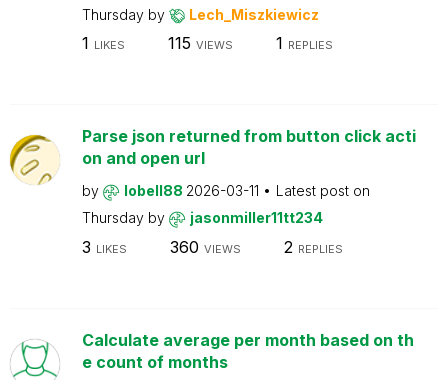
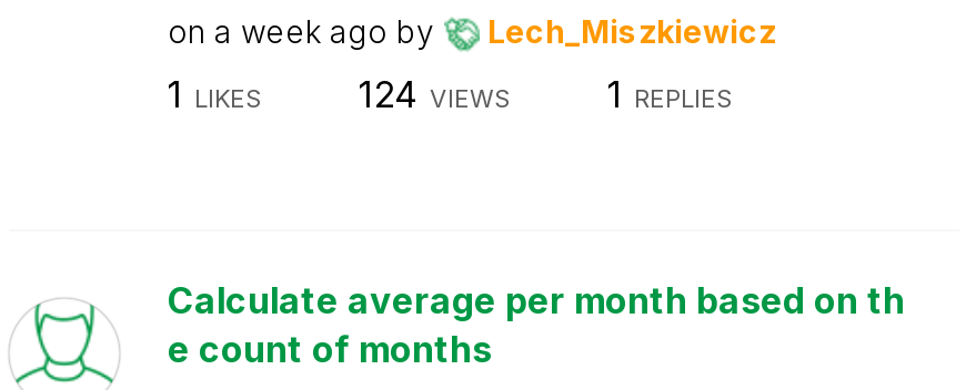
- Thursday by
+ on a week ago by

- 1 LIKES 115 VIEWS 1 REPLIES
+ 1 LIKES 124 VIEWS 1 REPLIES

- [image]
- Parse json returned from button click acti
- on and open url
- by
- lobell88 2026-03-11
- Latest post on
- Thursday by
- jasonmiller11tt234
- 3 LIKES
- 360 VIEWS
- 2 REPLIES
